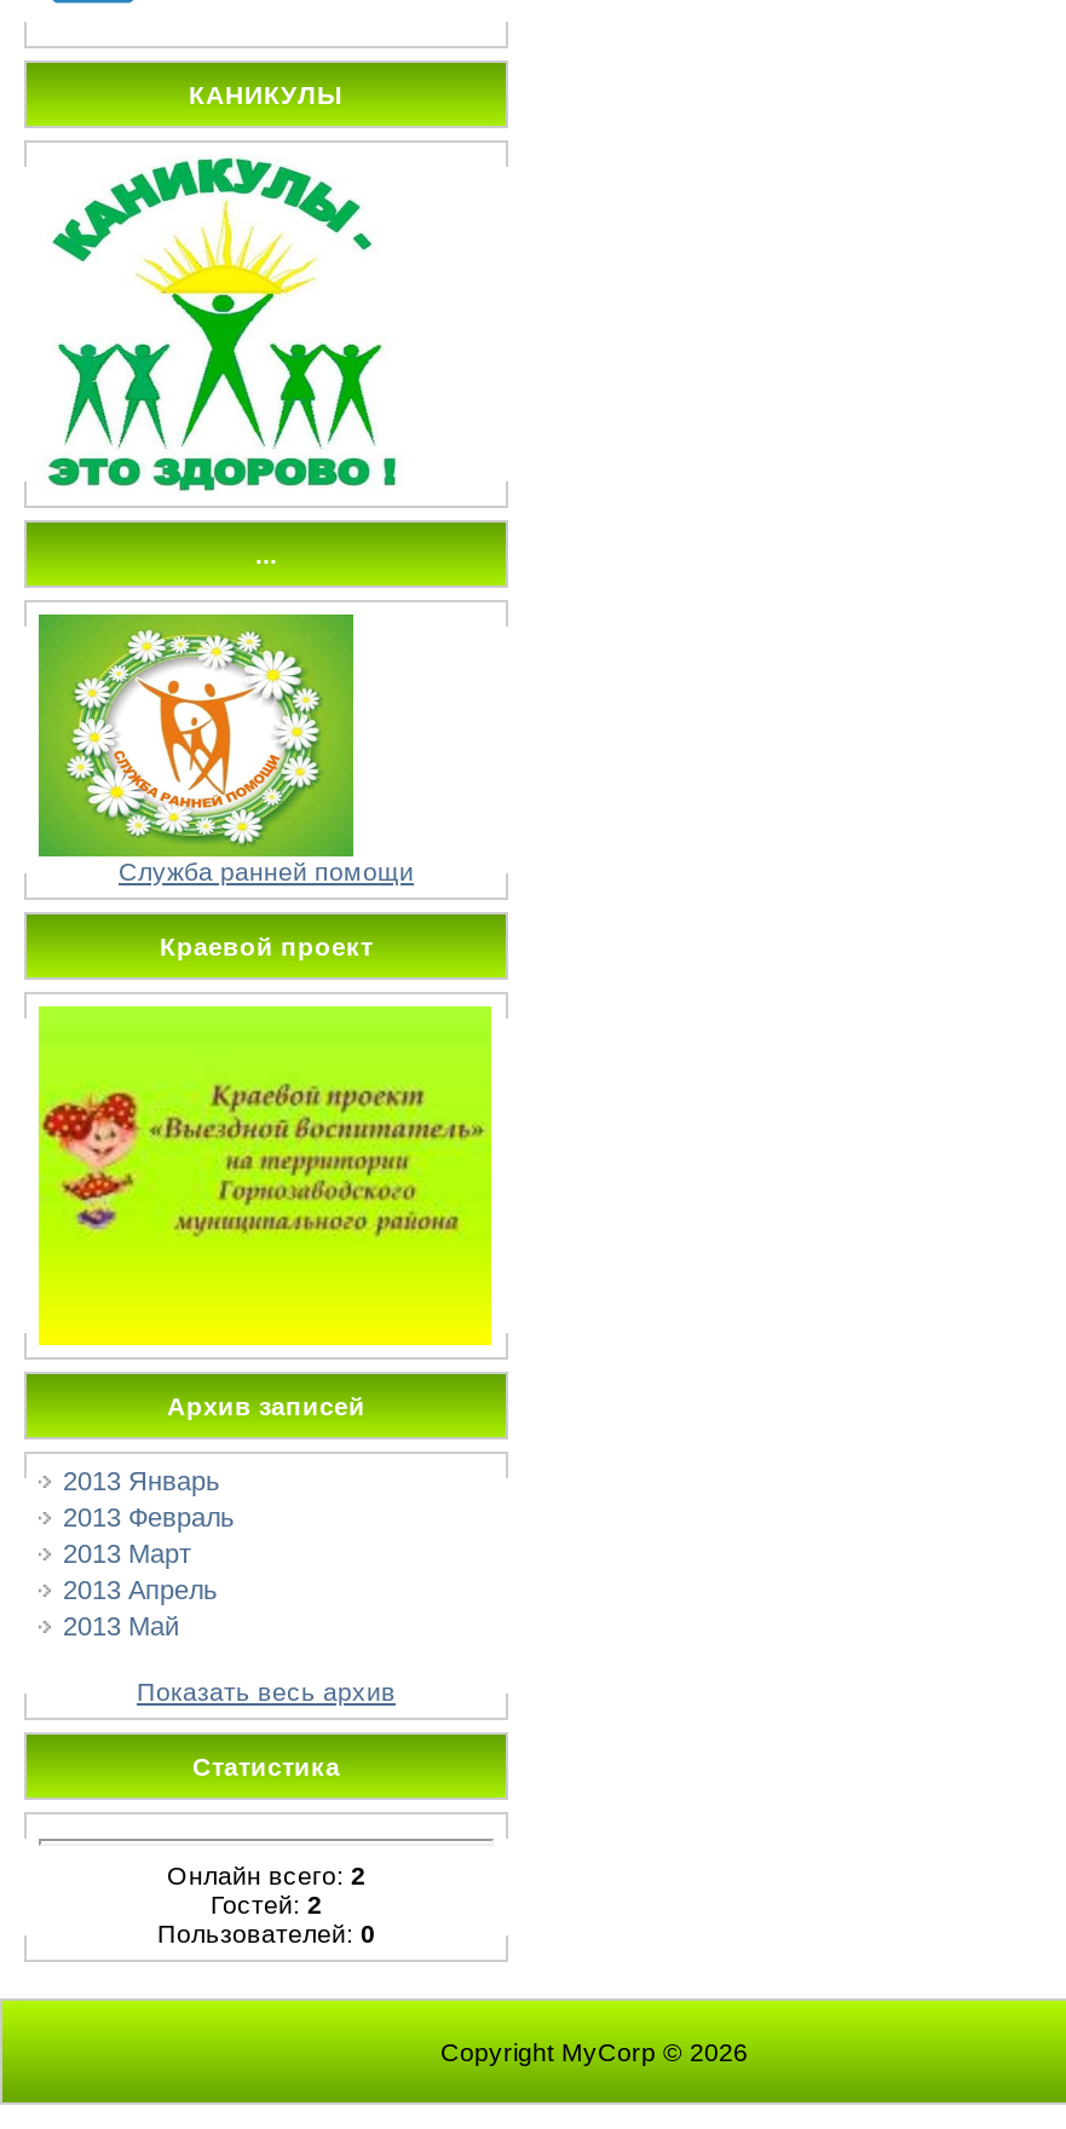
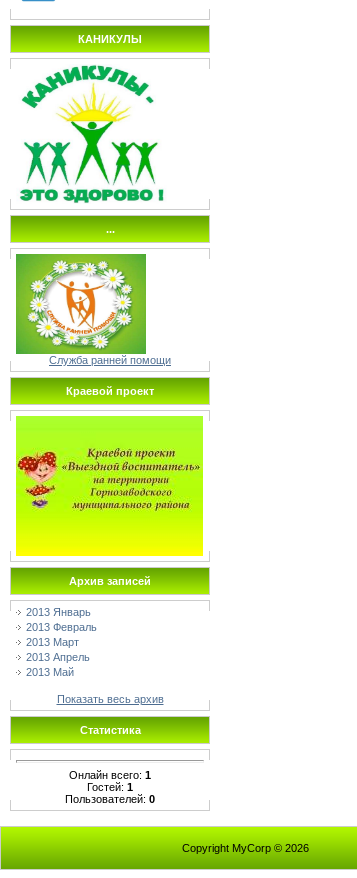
- Онлайн всего: 2
+ Онлайн всего: 1

- Гостей: 2
+ Гостей: 1
